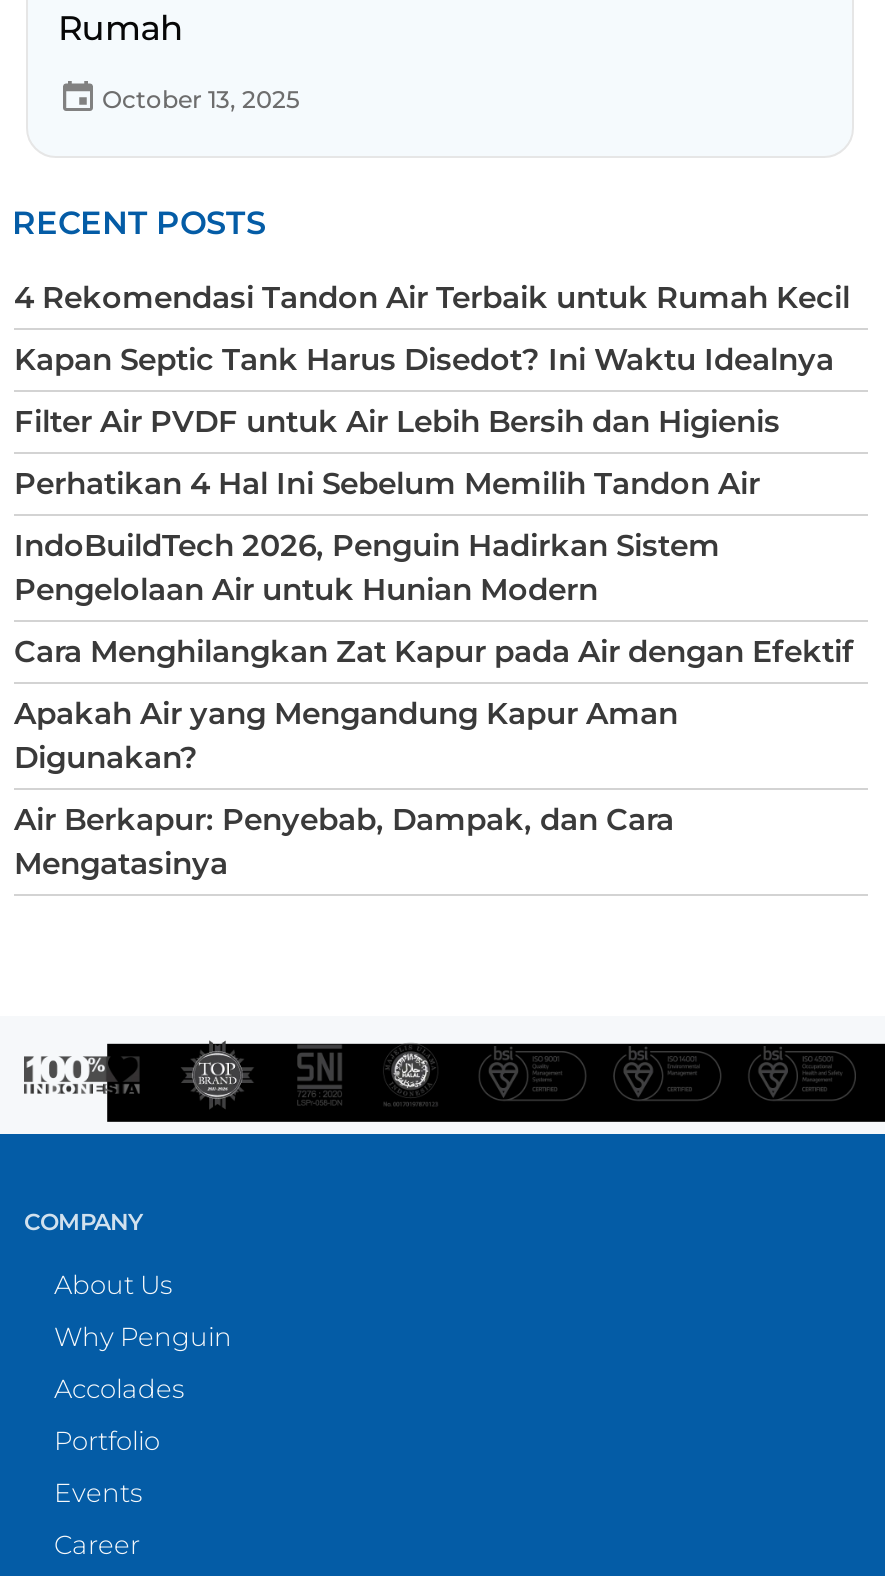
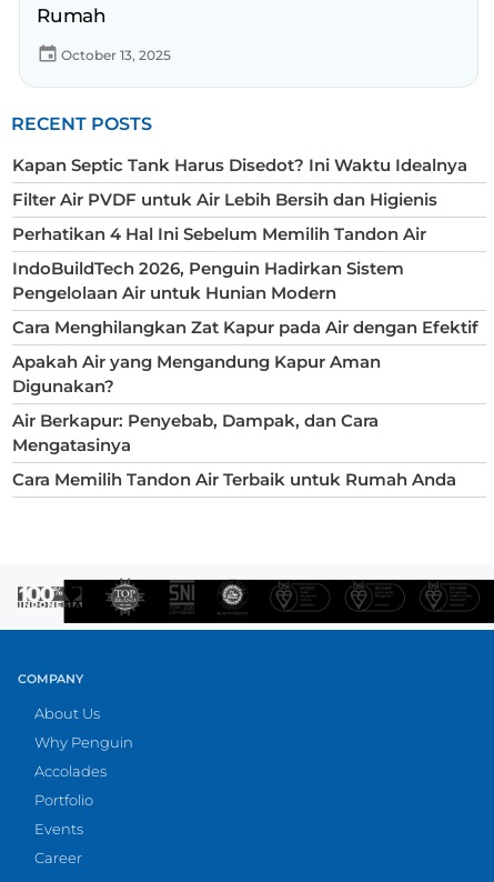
- 4 Rekomendasi Tandon Air Terbaik untuk Rumah Kecil

moved up: Kapan Septic Tank Harus Disedot? Ini Waktu Idealnya | Filter Air PVDF untuk Air Lebih Bersih dan Higienis | Perhatikan 4 Hal Ini Sebelum Memilih Tandon Air | ... | Air Berkapur: Penyebab, Dampak, dan Cara | Mengatasinya

+ Cara Memilih Tandon Air Terbaik untuk Rumah Anda
